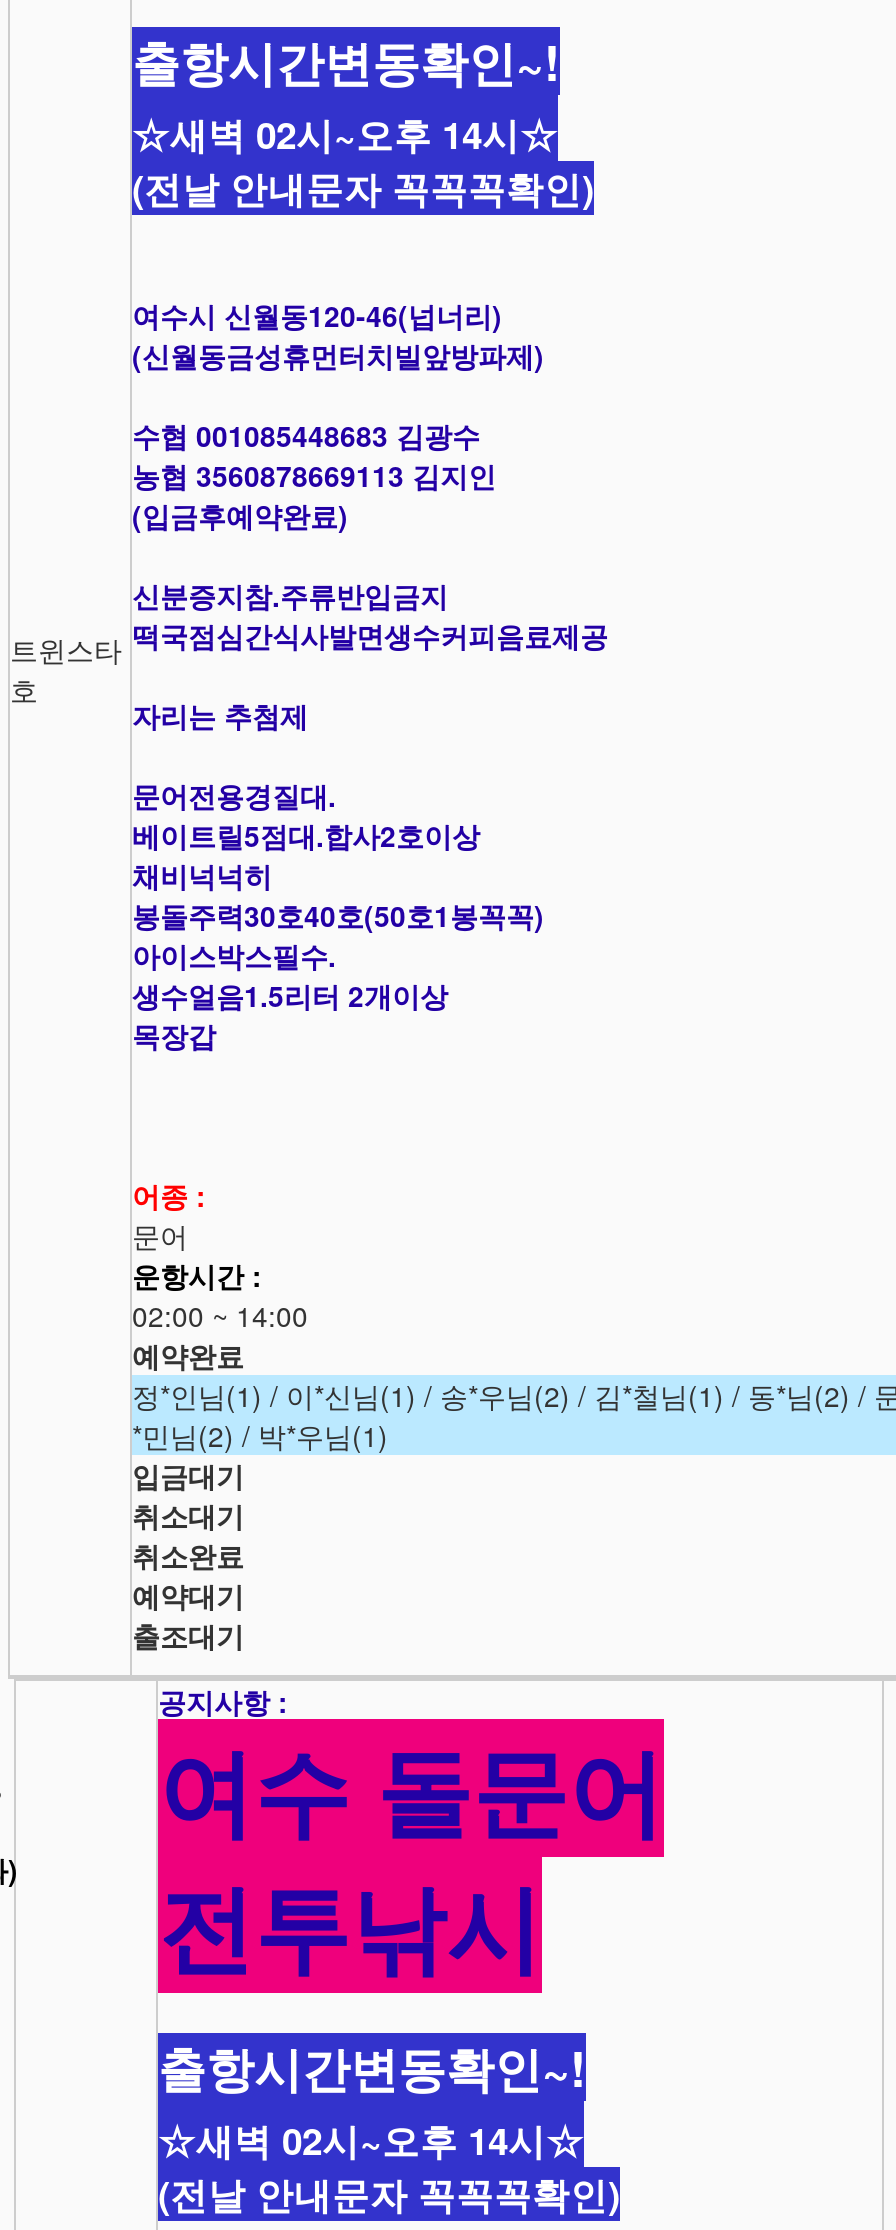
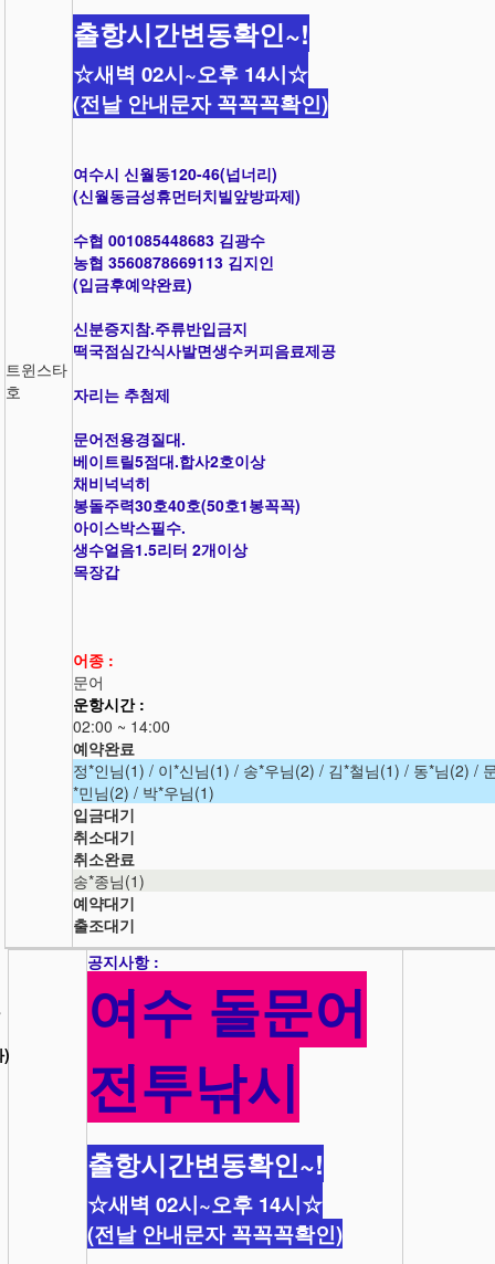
+ 송*종님(1)
